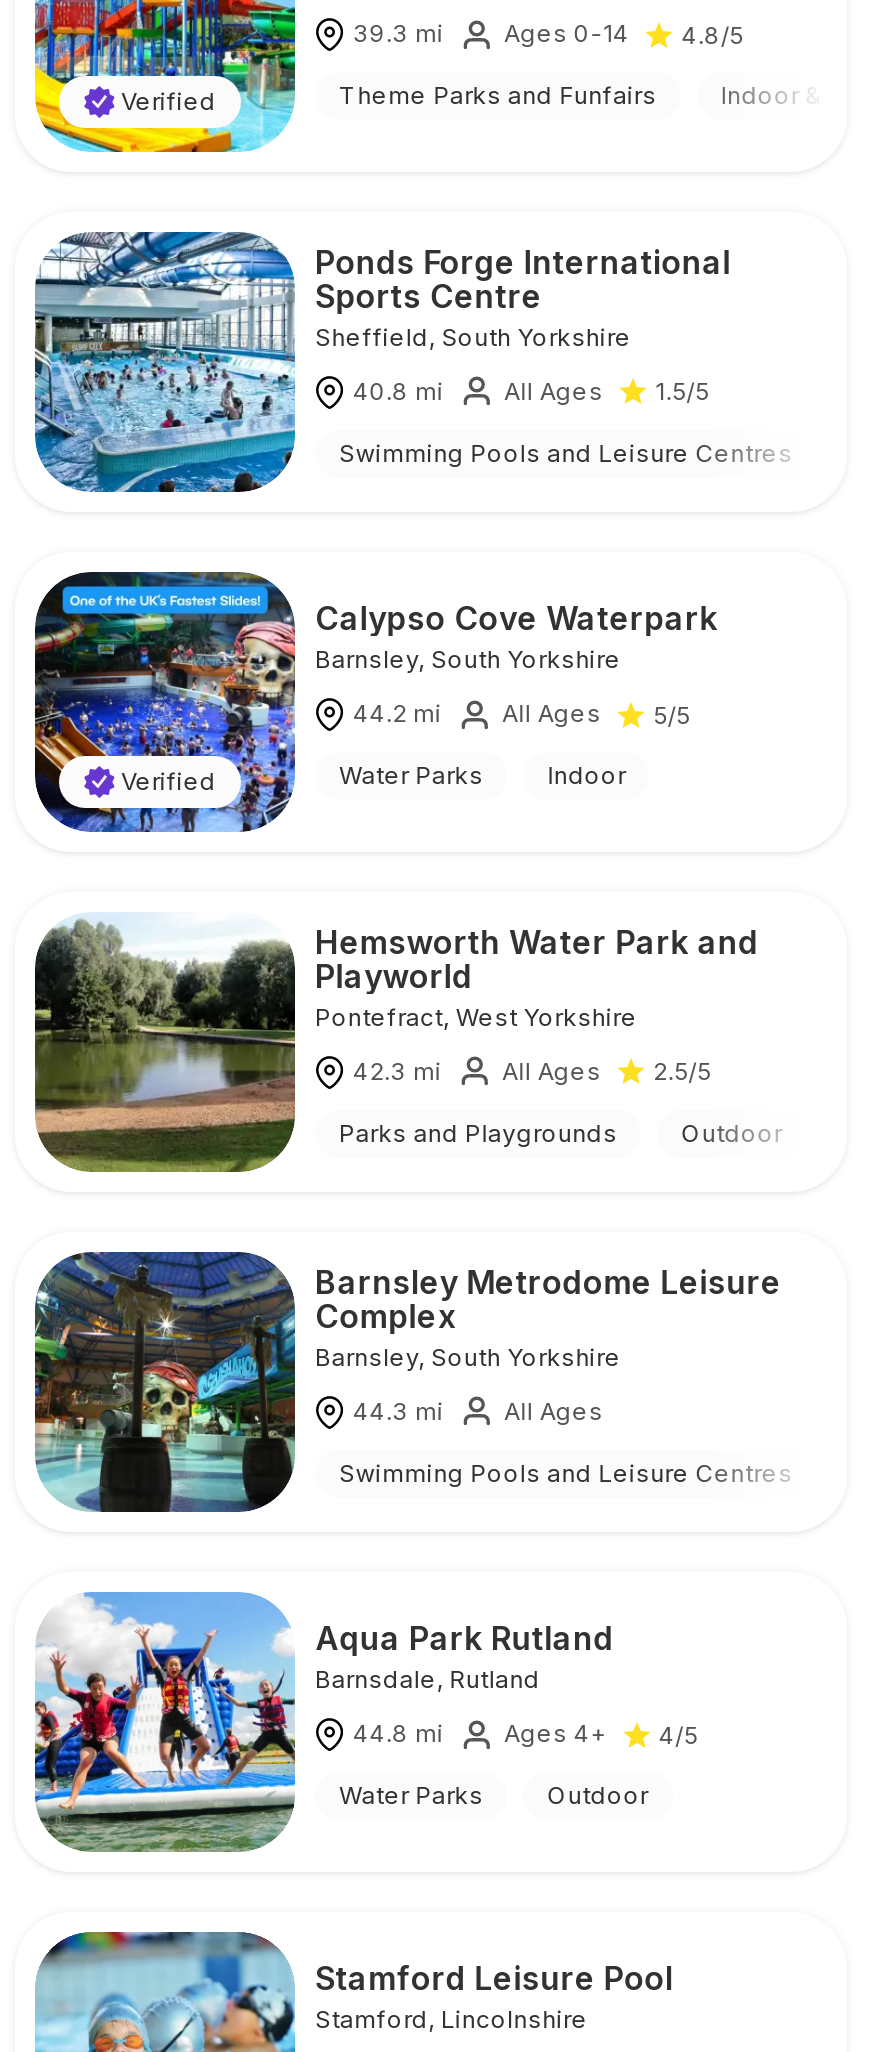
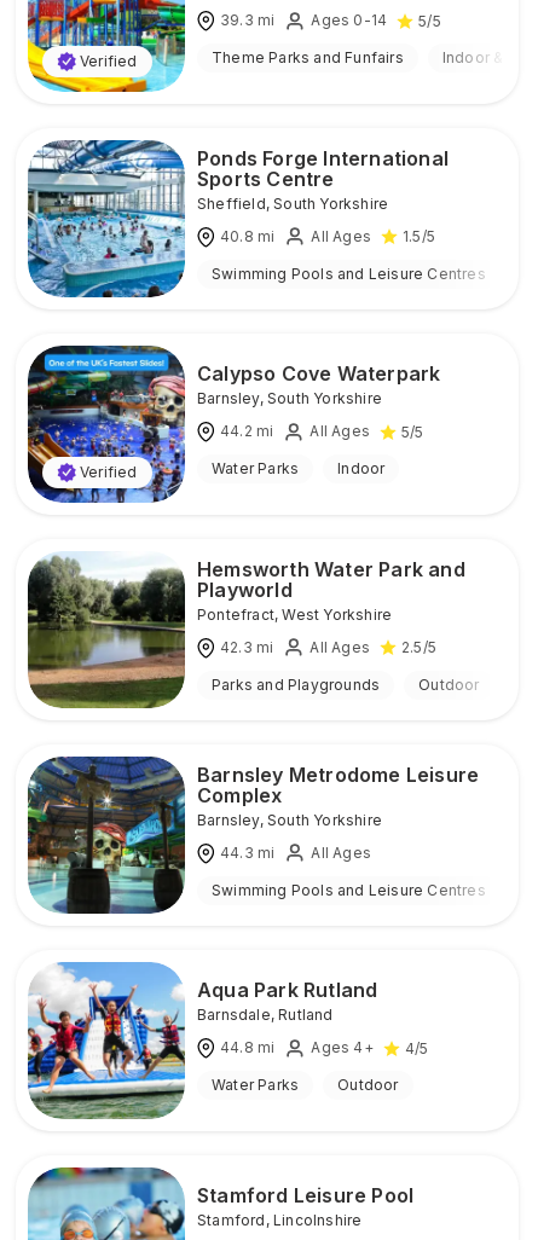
- 39.3 mi Ages 0-14 4.8/5
+ 39.3 mi Ages 0-14 5/5
